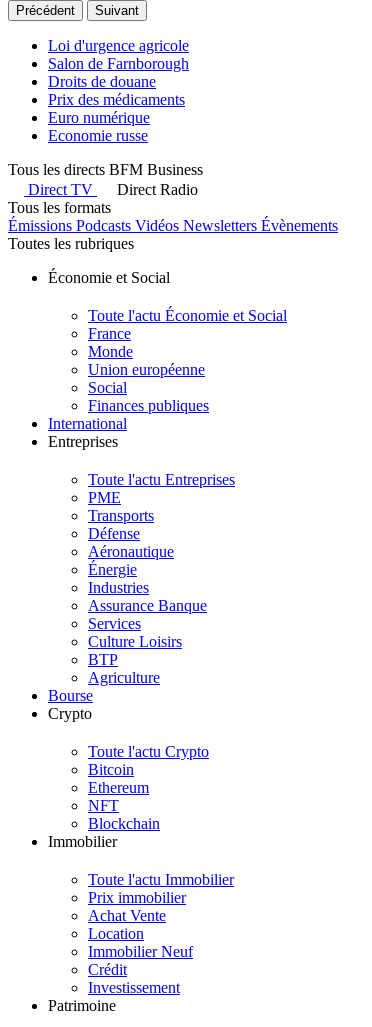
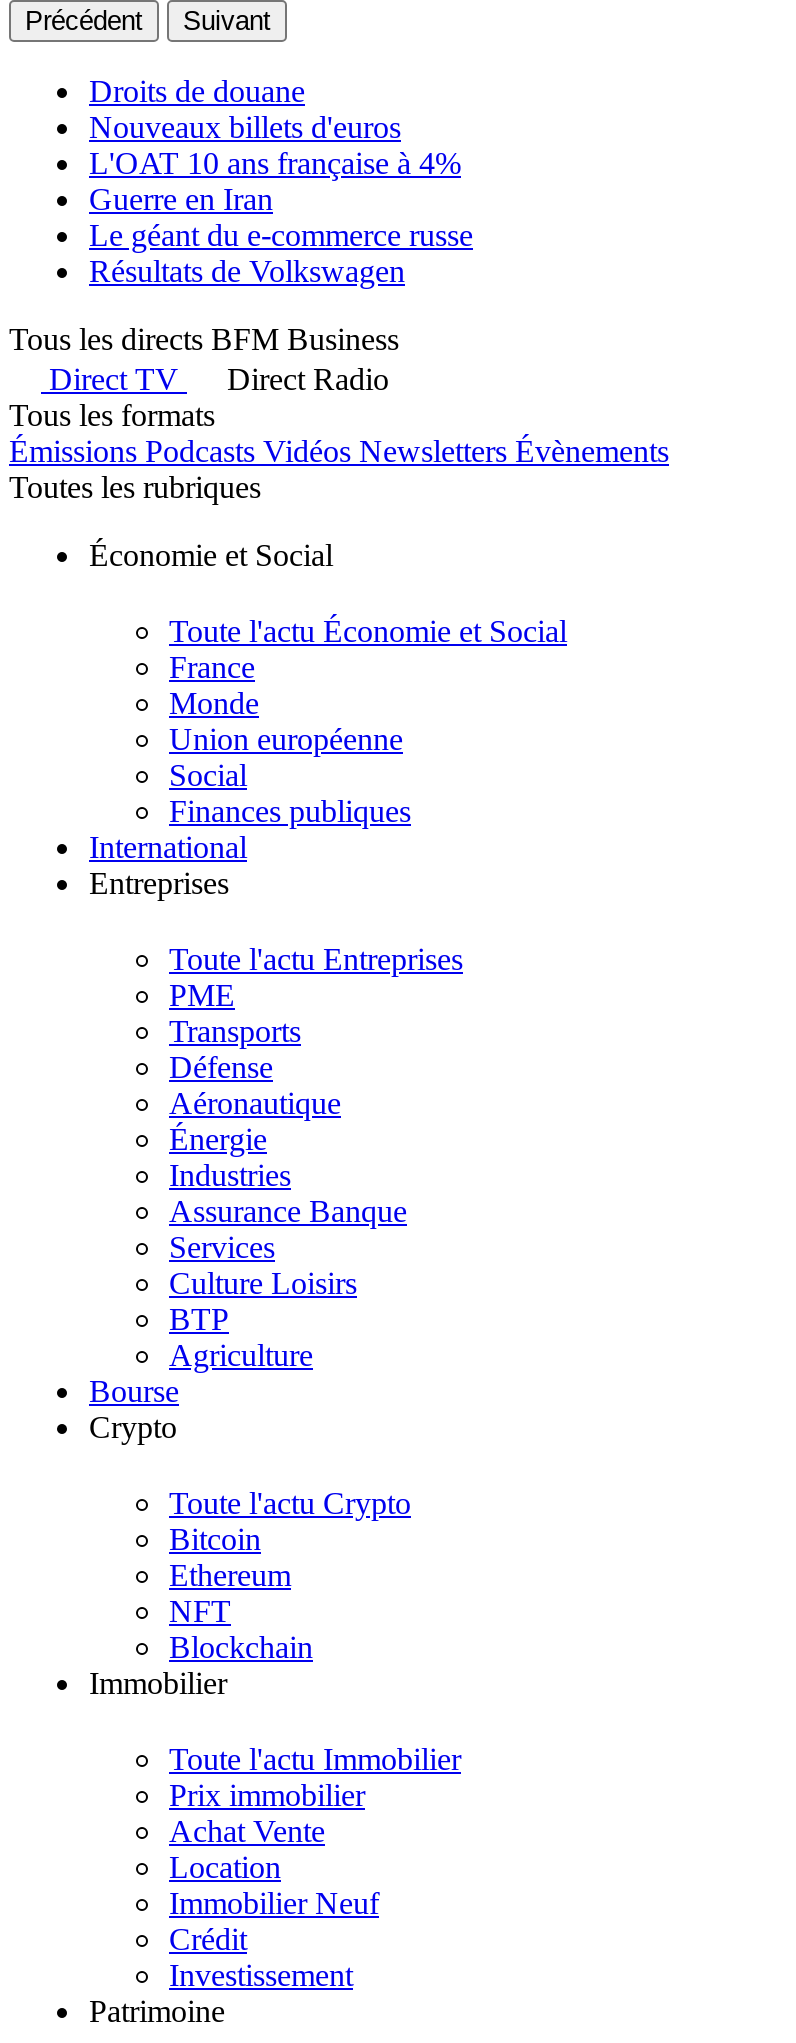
- Loi d'urgence agricole
- Salon de Farnborough

moved up: Droits de douane

- Prix des médicaments
- Euro numérique
- Economie russe
+ Nouveaux billets d'euros
+ L'OAT 10 ans française à 4%
+ Guerre en Iran
+ Le géant du e-commerce russe
+ Résultats de Volkswagen
